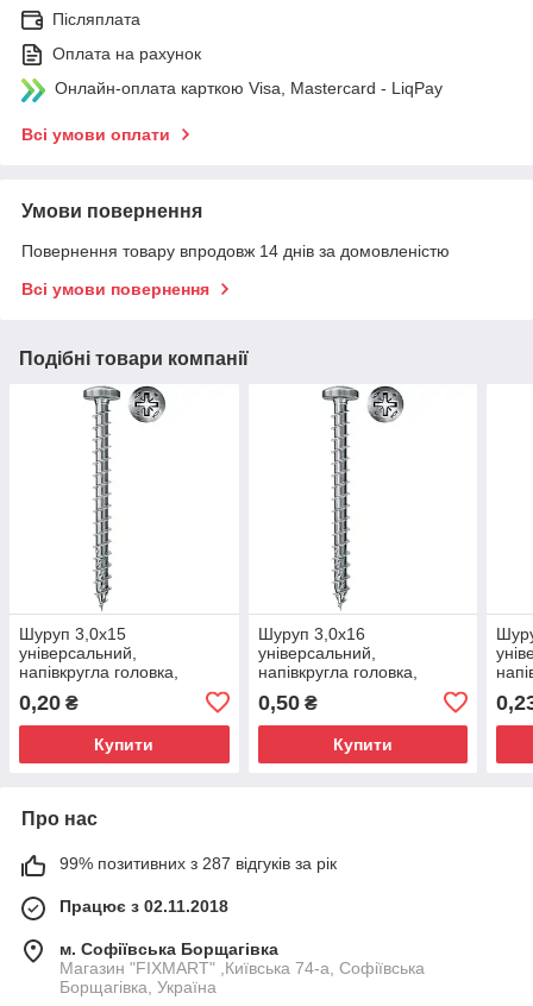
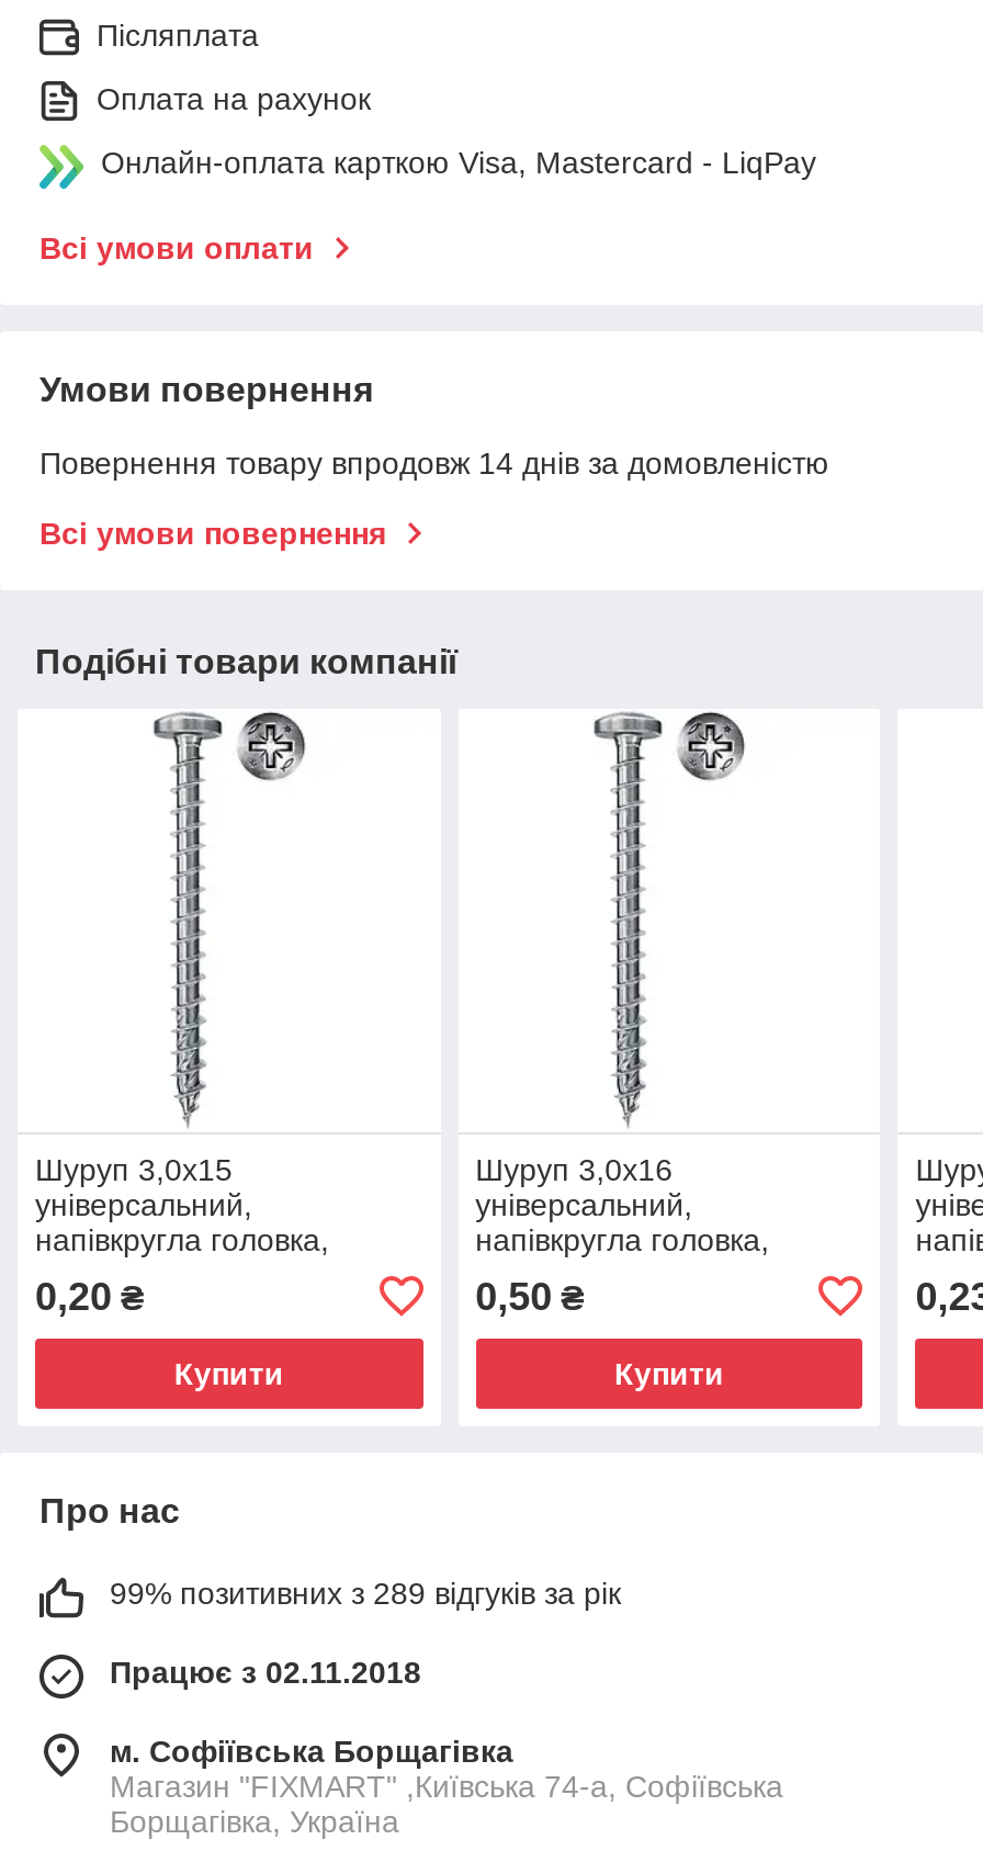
- 99% позитивних з 287 відгуків за рік
+ 99% позитивних з 289 відгуків за рік
